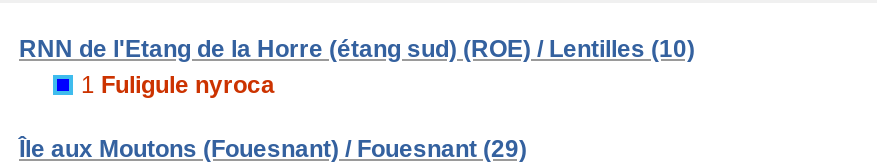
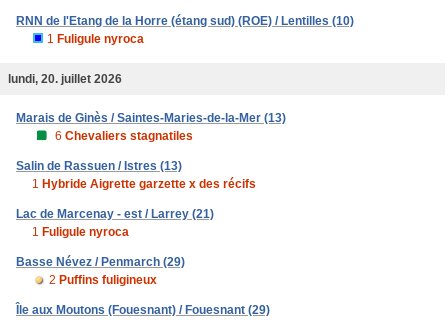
+ lundi, 20. juillet 2026
+ Marais de Ginès / Saintes-Maries-de-la-Mer (13)
+ 6 Chevaliers stagnatiles
+ Salin de Rassuen / Istres (13)
+ 1 Hybride Aigrette garzette x des récifs
+ Lac de Marcenay - est / Larrey (21)
+ 1 Fuligule nyroca
+ Basse Névez / Penmarch (29)
+ 2 Puffins fuligineux
